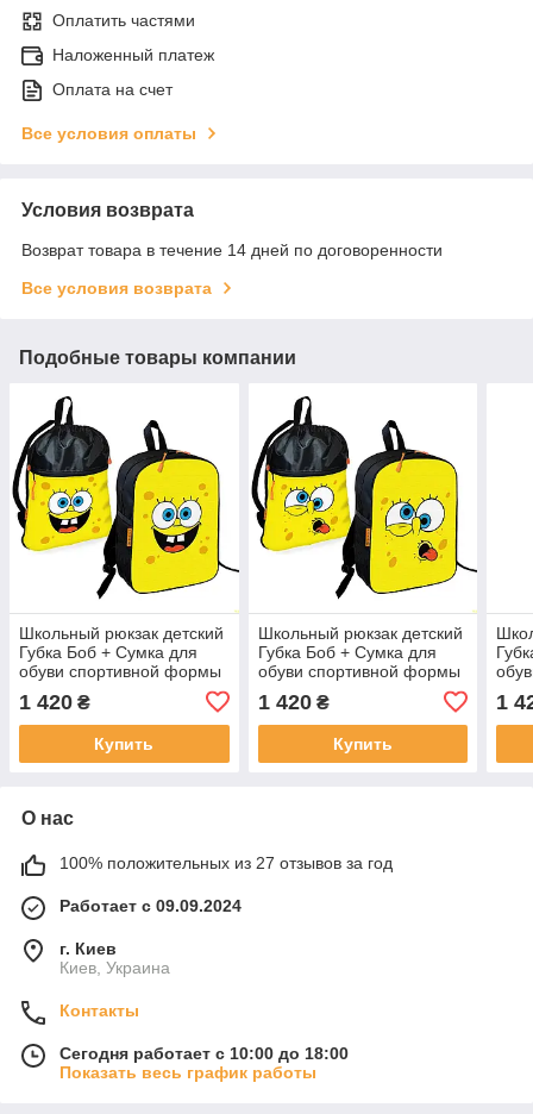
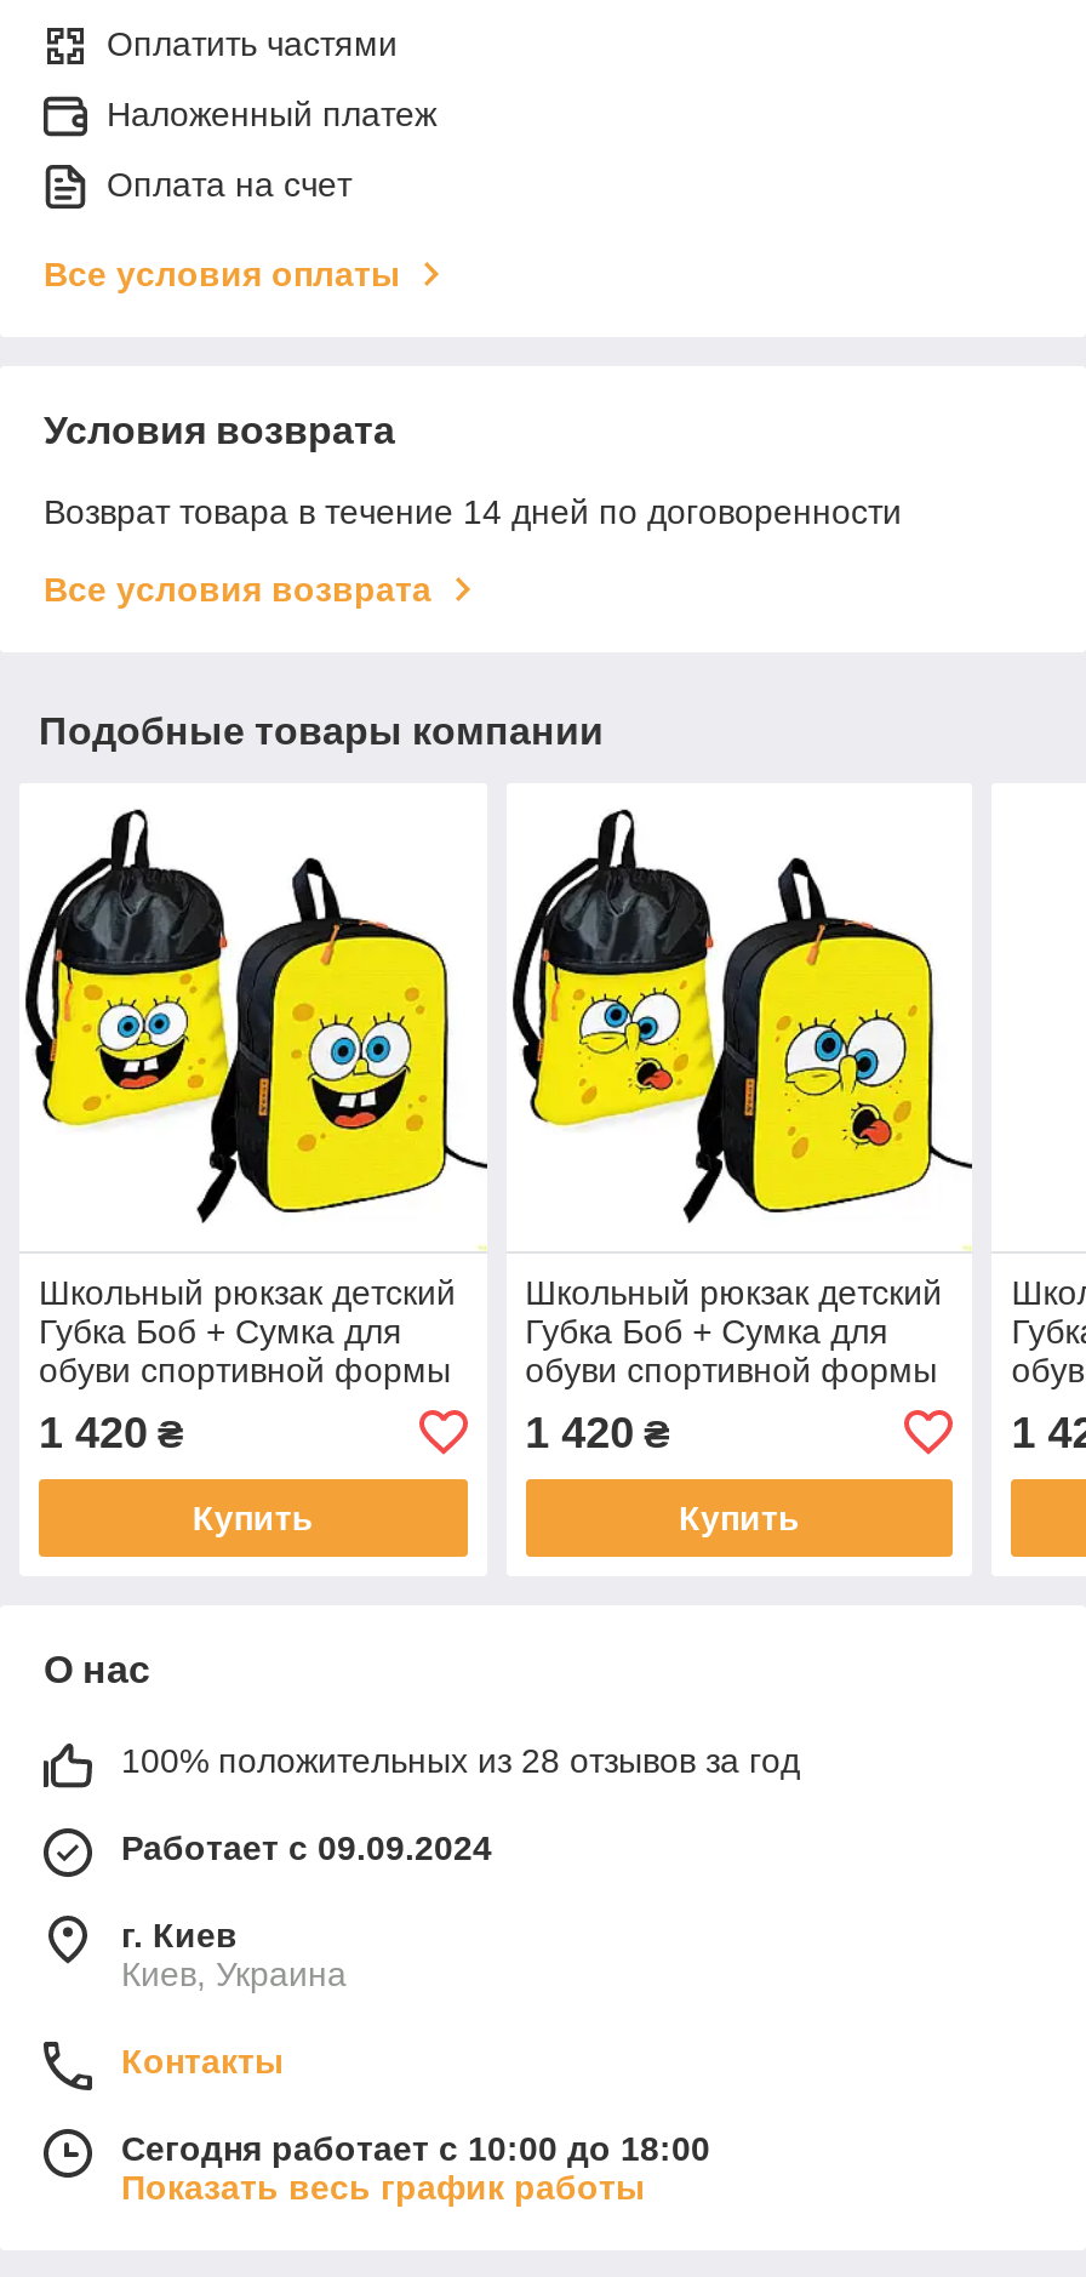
- 100% положительных из 27 отзывов за год
+ 100% положительных из 28 отзывов за год
